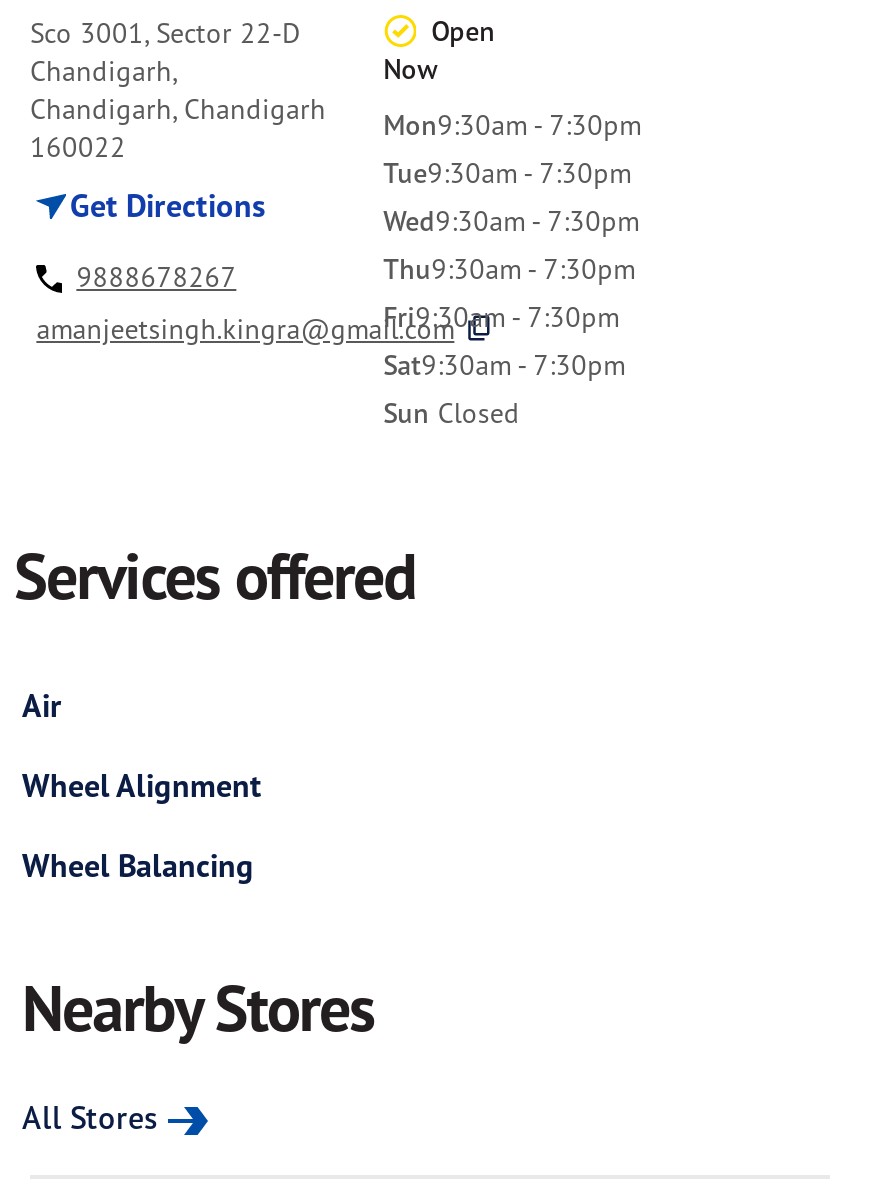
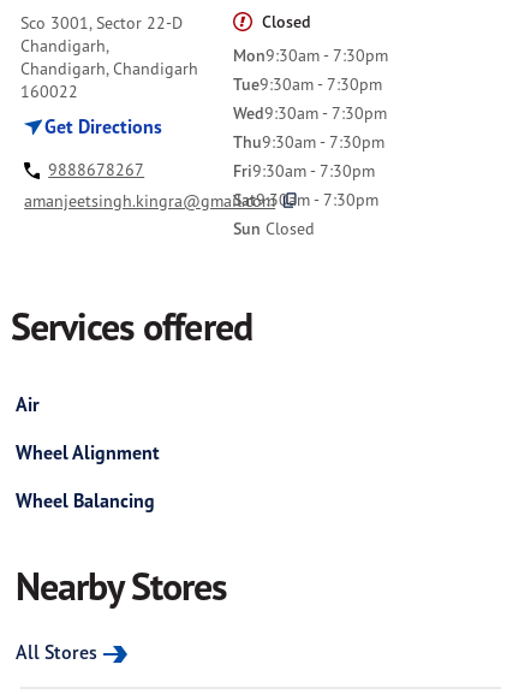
- Open
- Now
+ Closed
